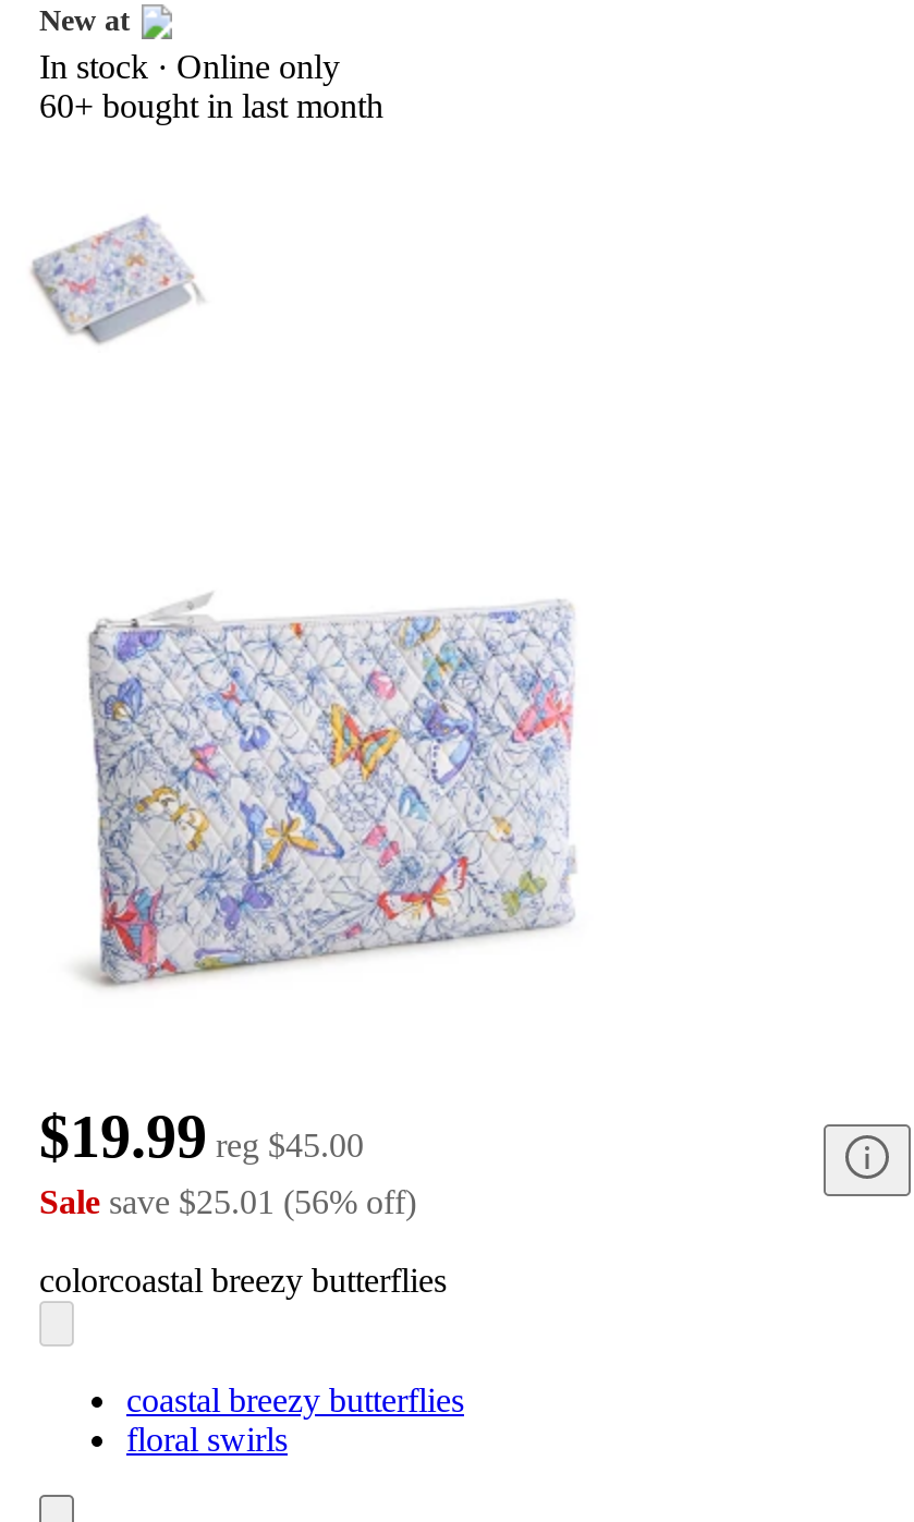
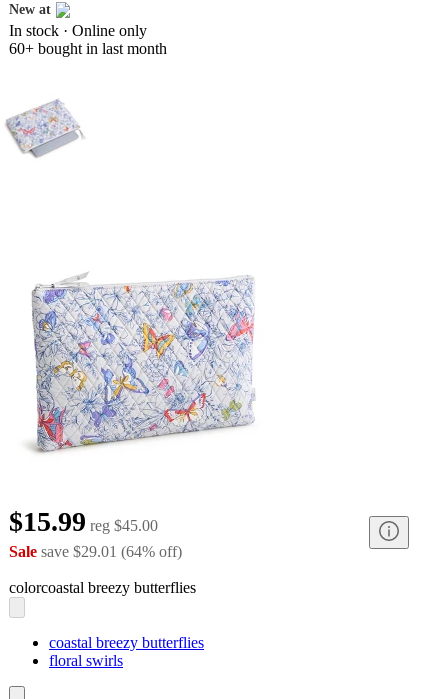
- $19.99 reg $45.00
+ $15.99 reg $45.00

- Sale save $25.01 (56% off)
+ Sale save $29.01 (64% off)
